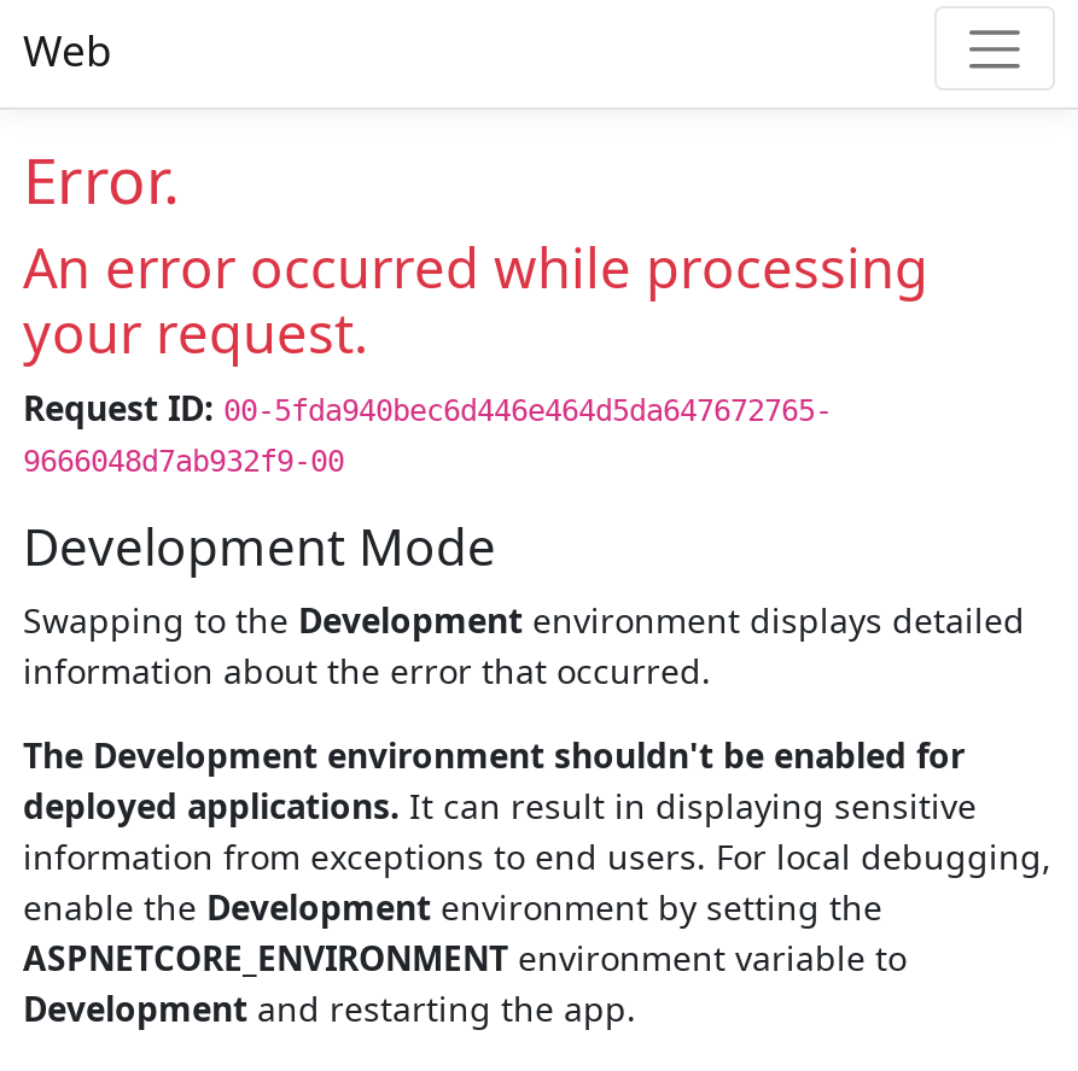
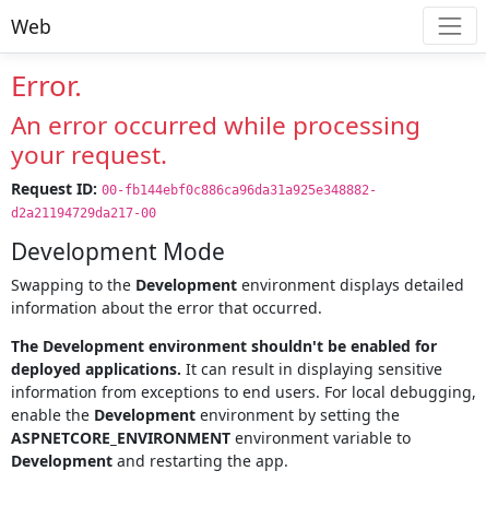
- Request ID: 00-5fda940bec6d446e464d5da647672765-
- 9666048d7ab932f9-00
+ Request ID: 00-fb144ebf0c886ca96da31a925e348882-
+ d2a21194729da217-00
